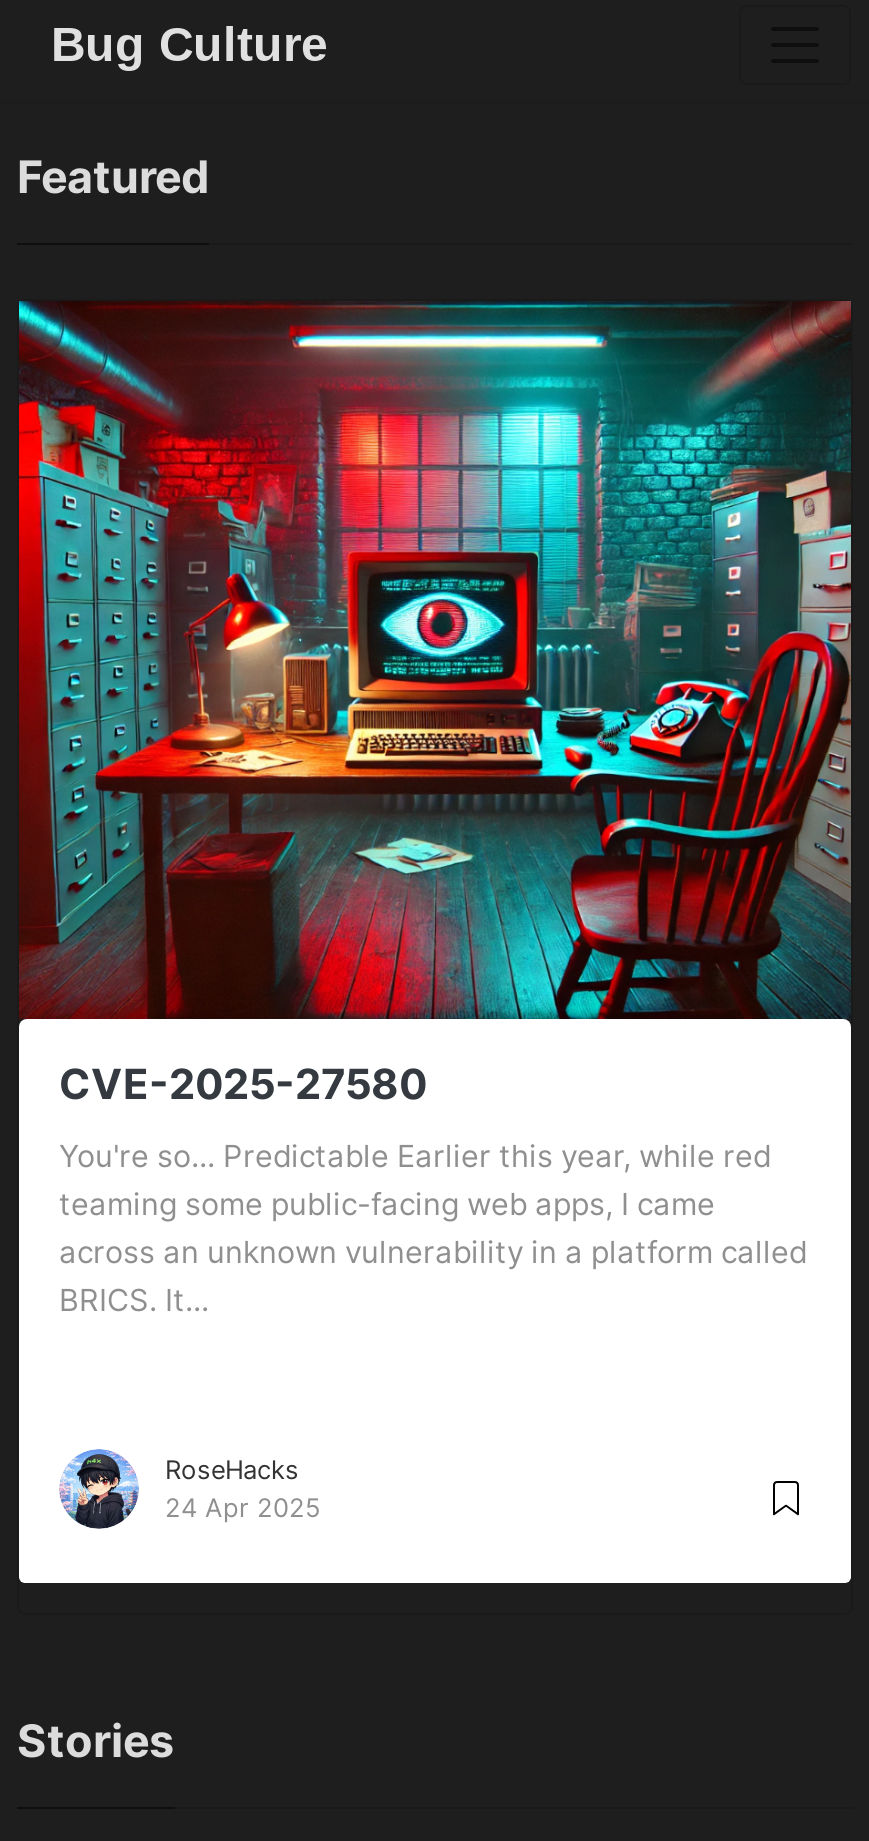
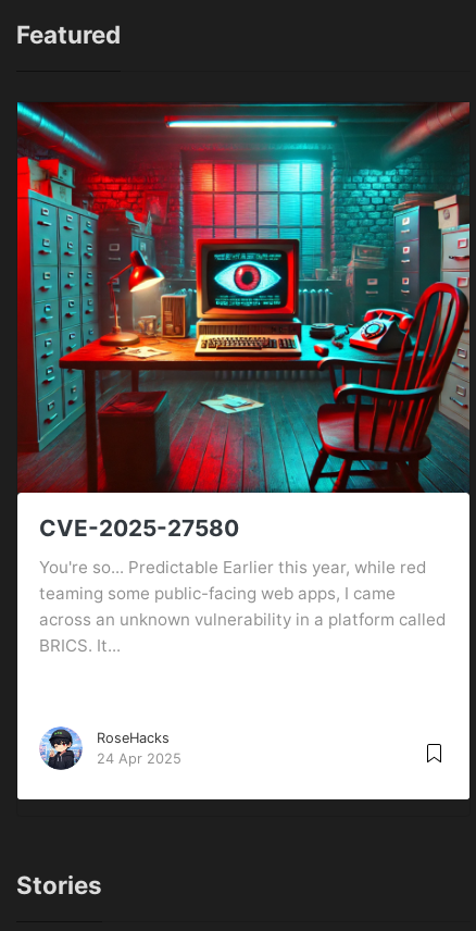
- Bug Culture
